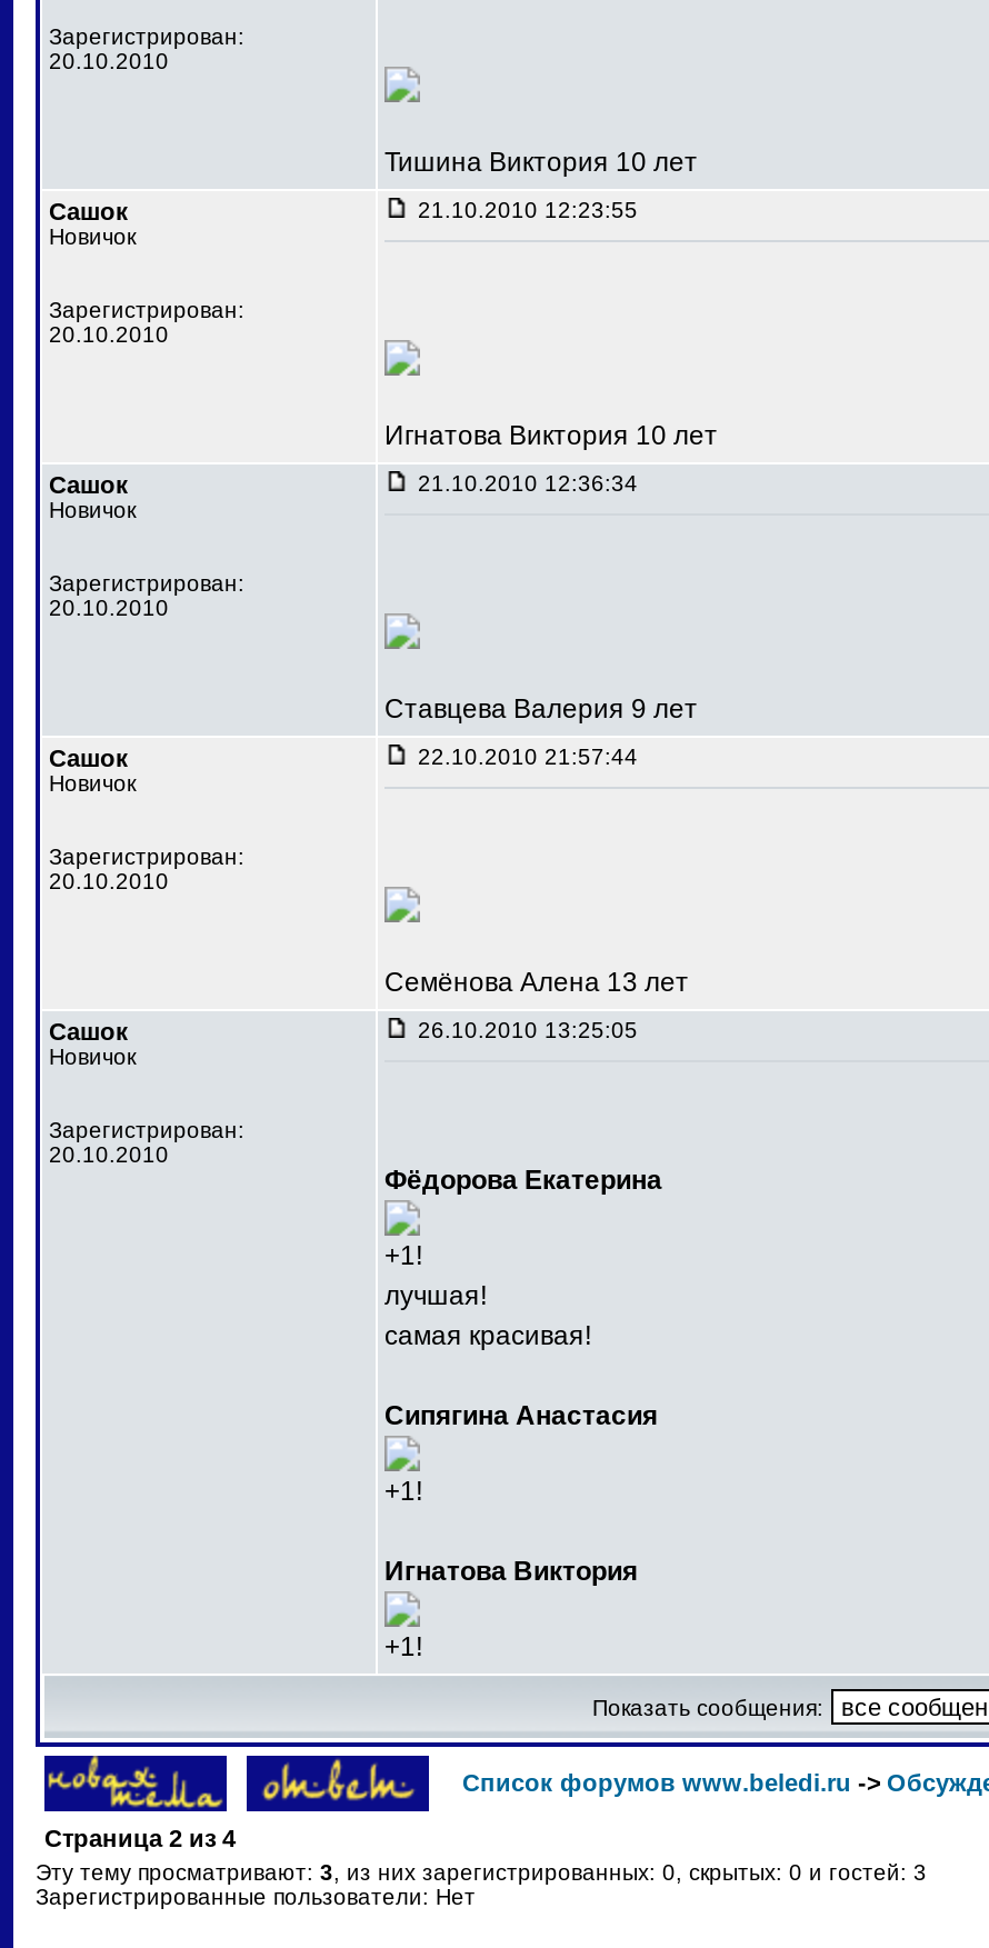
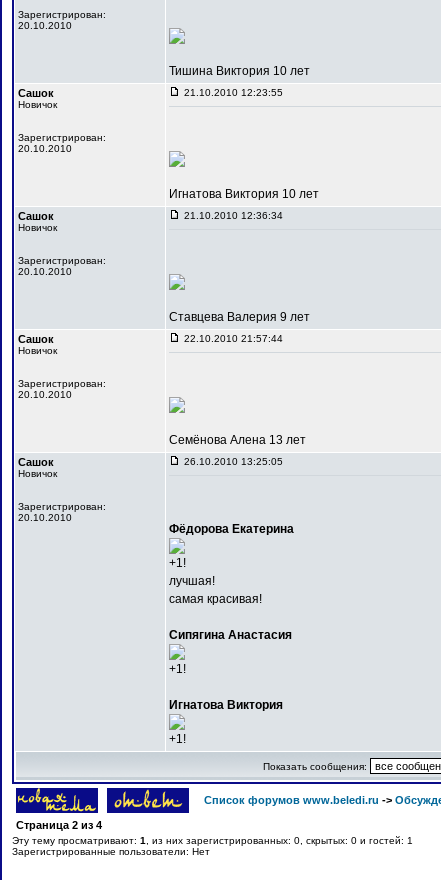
- Эту тему просматривают: 3, из них зарегистрированных: 0, скрытых: 0 и гостей: 3
+ Эту тему просматривают: 1, из них зарегистрированных: 0, скрытых: 0 и гостей: 1
